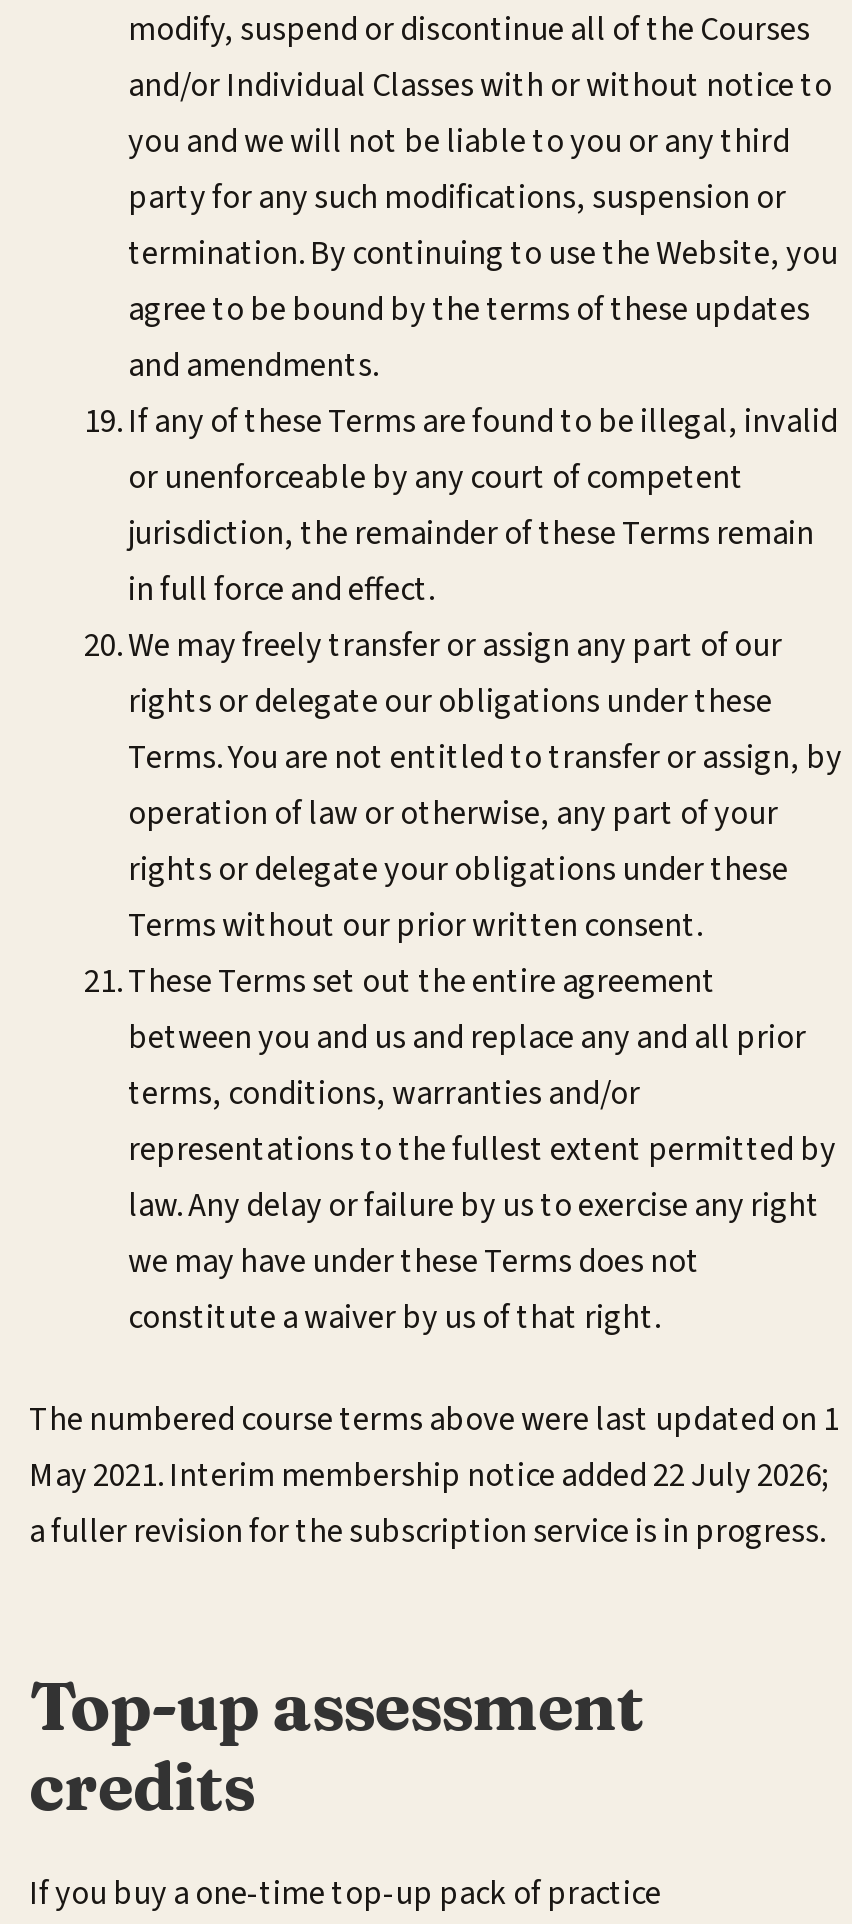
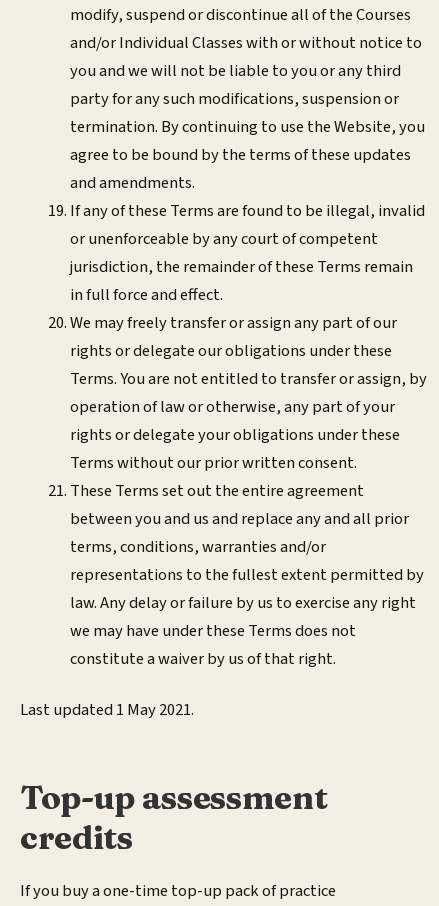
- The numbered course terms above were last updated on 1
- May 2021. Interim membership notice added 22 July 2026;
- a fuller revision for the subscription service is in progress.
+ Last updated 1 May 2021.
